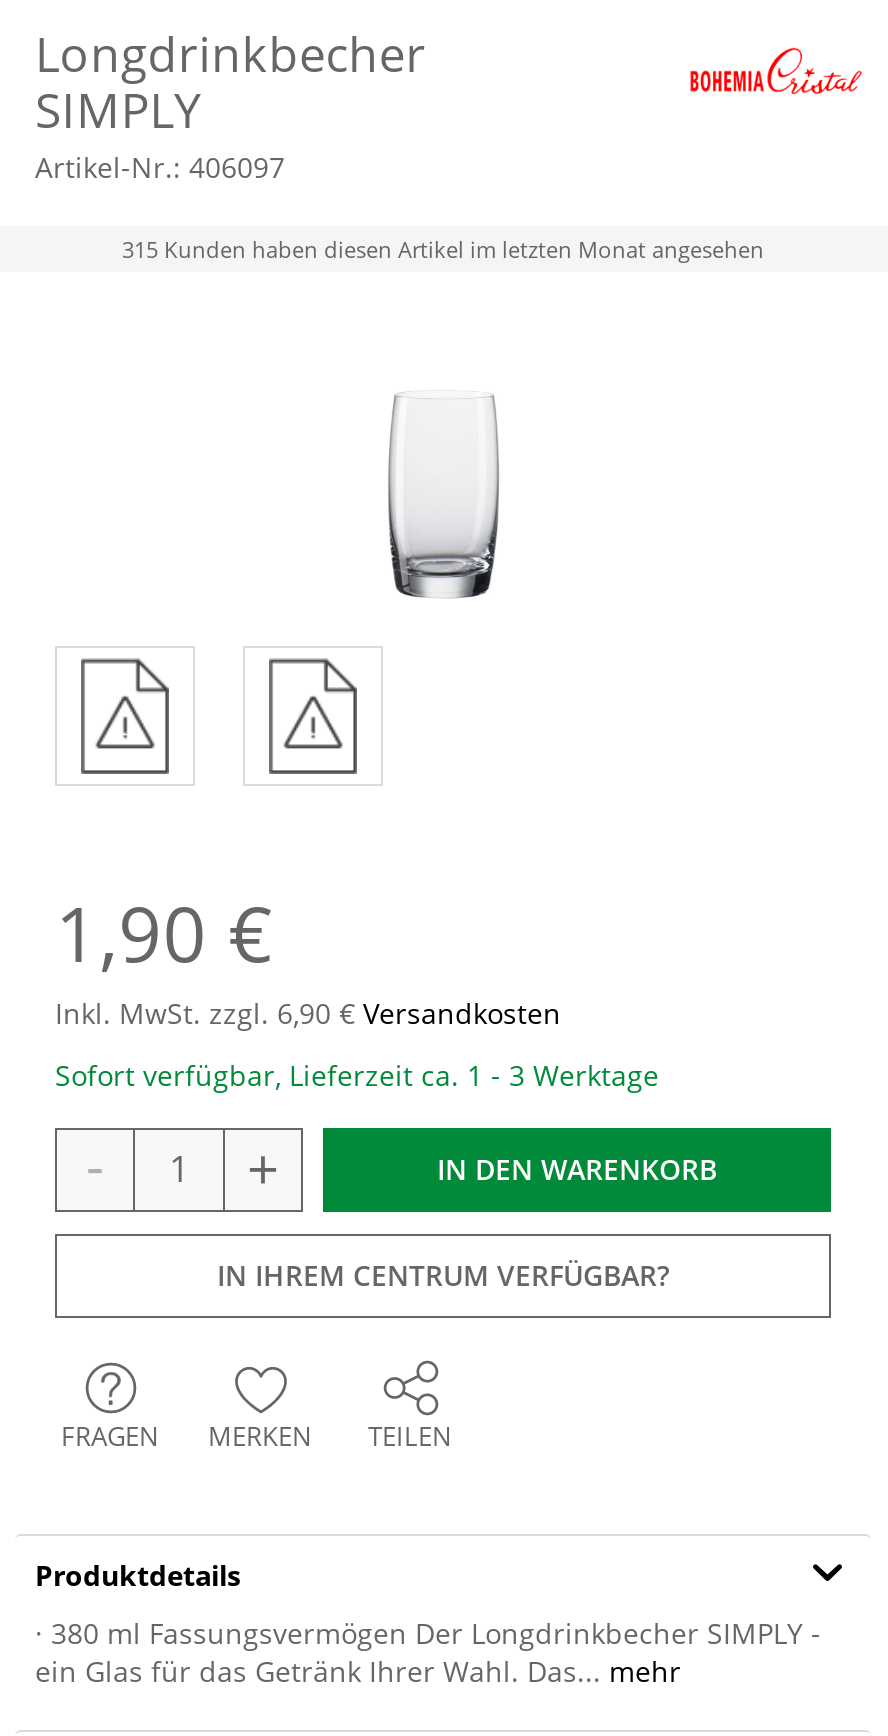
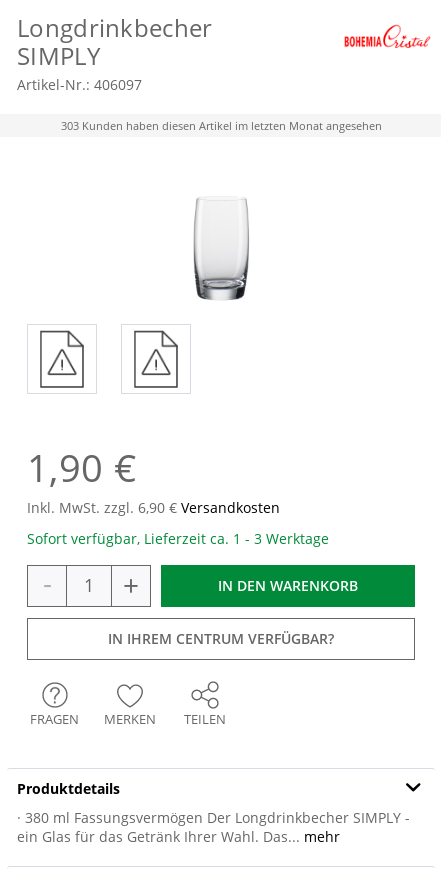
- 315 Kunden haben diesen Artikel im letzten Monat angesehen
+ 303 Kunden haben diesen Artikel im letzten Monat angesehen
